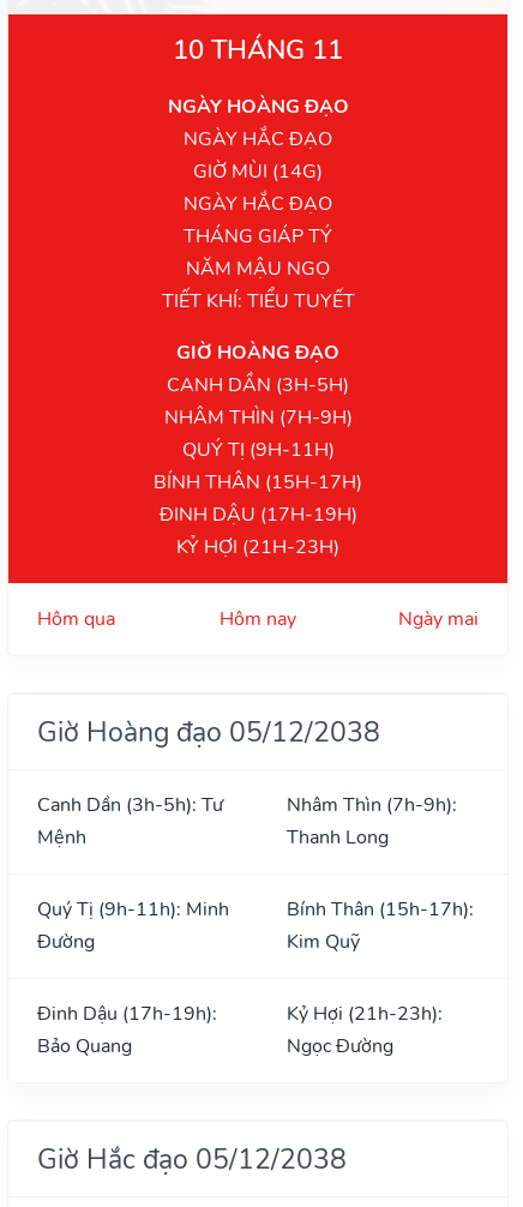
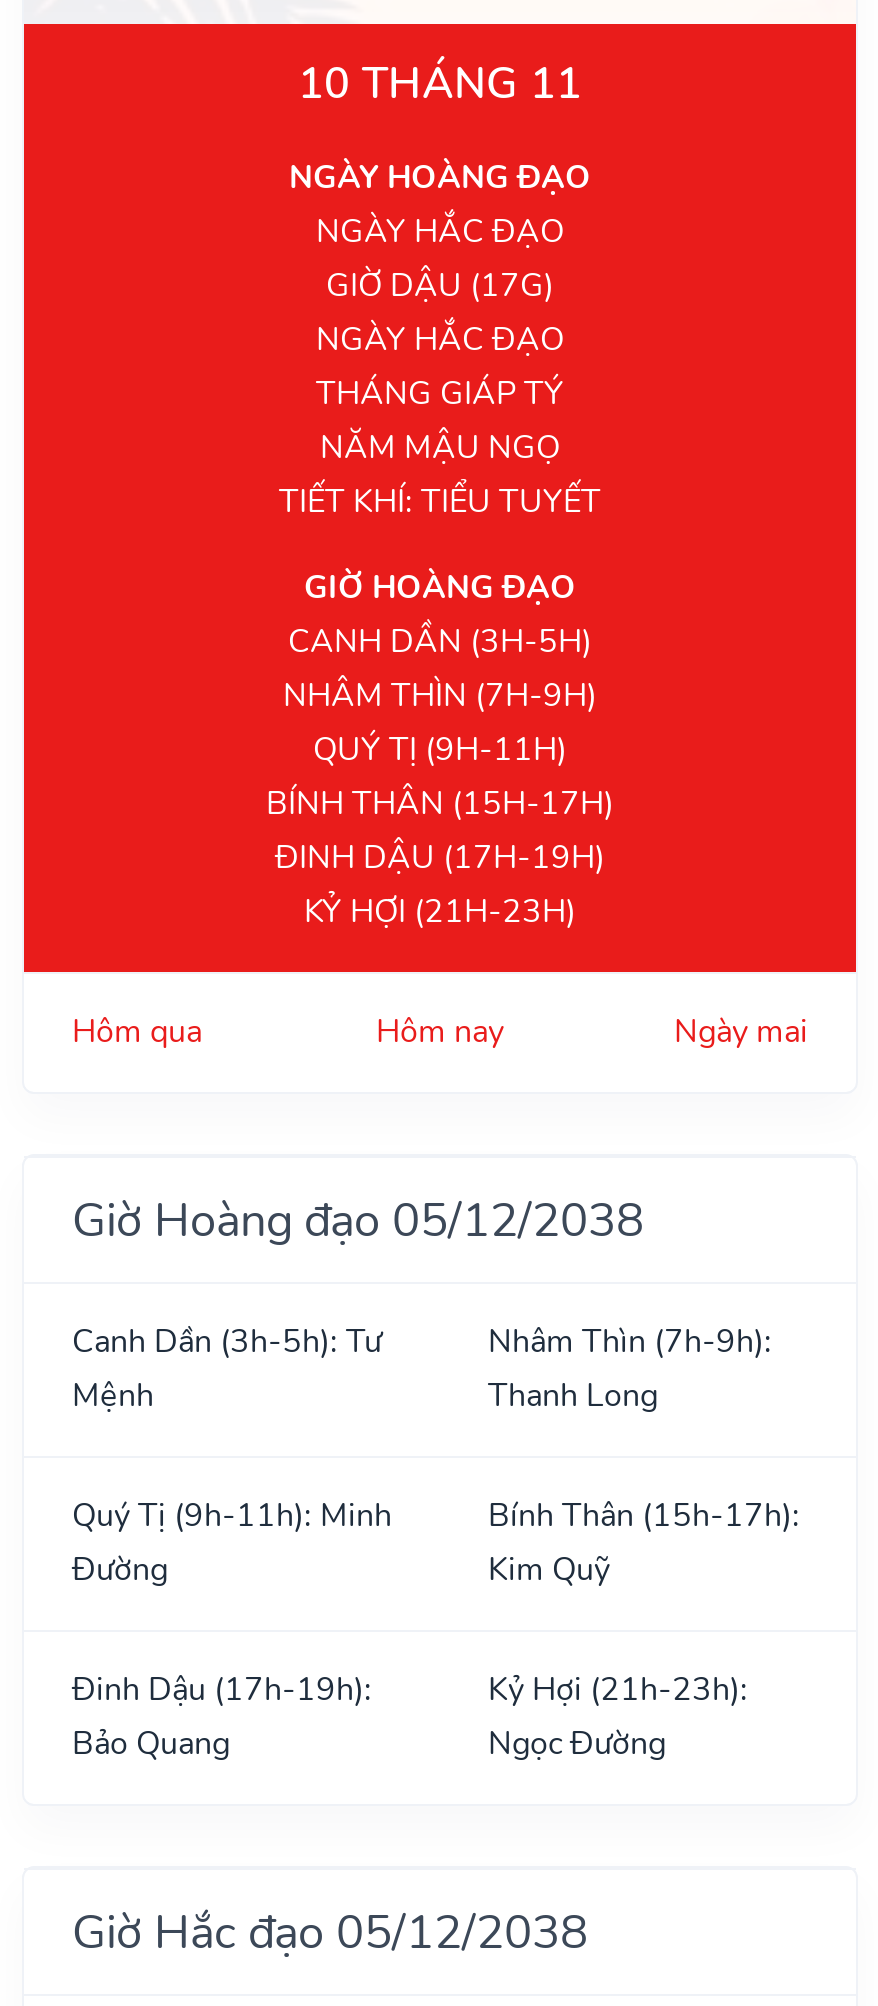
- GIỜ MÙI (14G)
+ GIỜ DẬU (17G)
